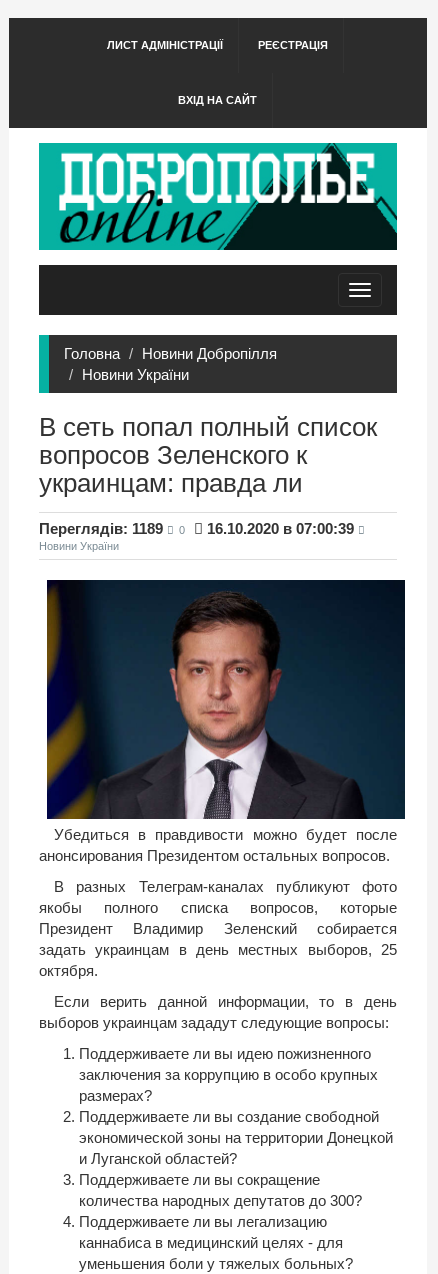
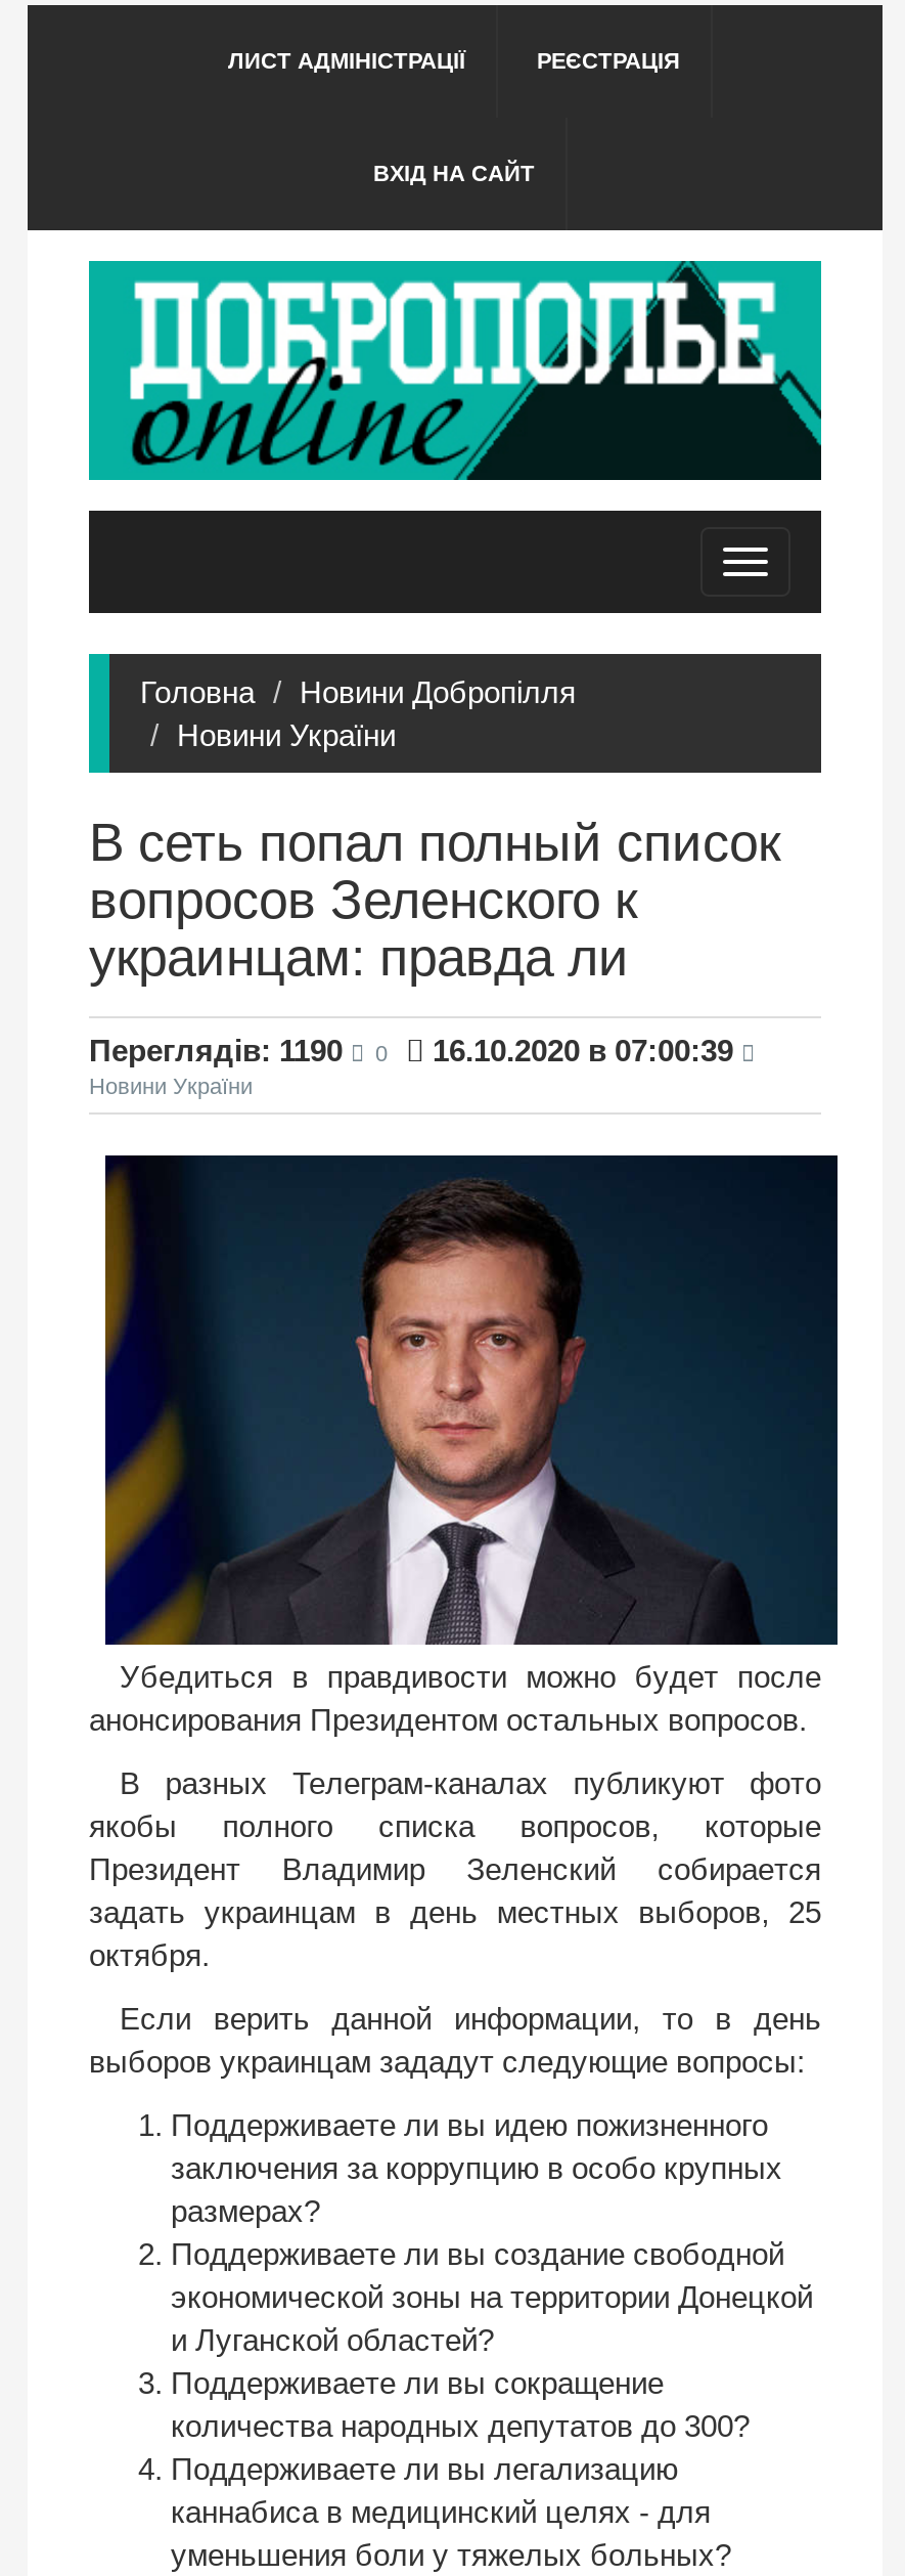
- Переглядів: 1189 0 16.10.2020 в 07:00:39
+ Переглядів: 1190 0 16.10.2020 в 07:00:39
